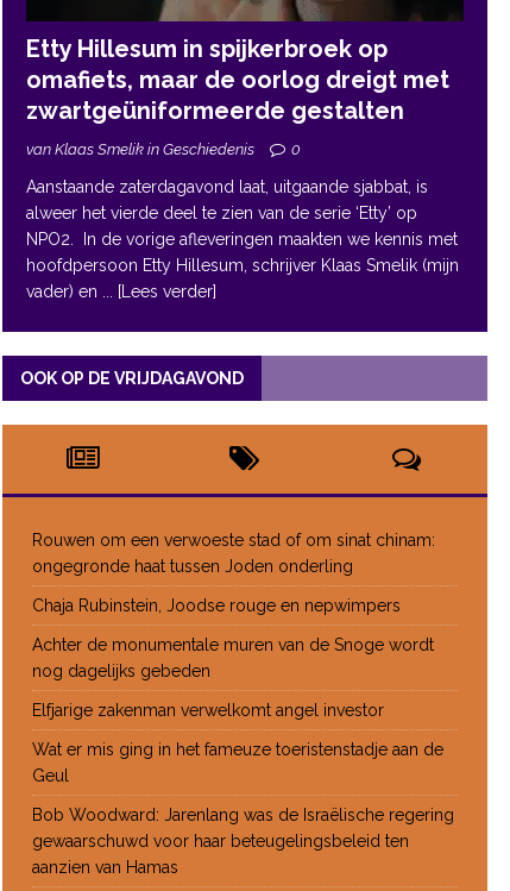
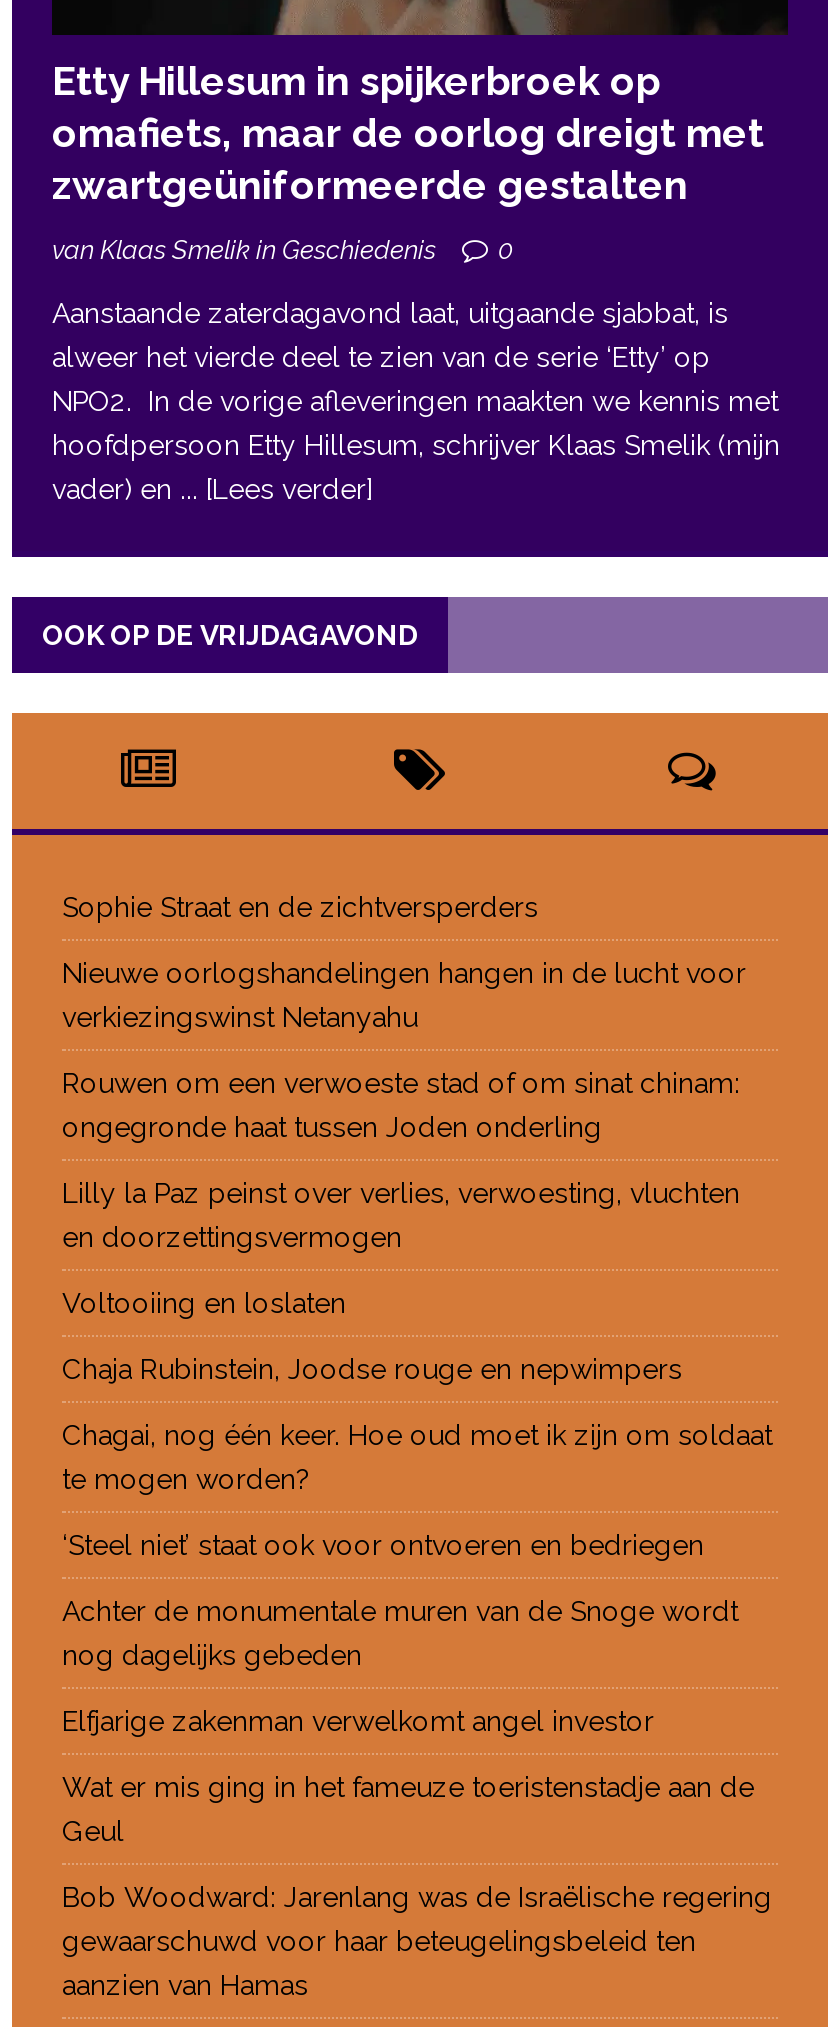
+ Sophie Straat en de zichtversperders
+ Nieuwe oorlogshandelingen hangen in de lucht voor
+ verkiezingswinst Netanyahu

+ Lilly la Paz peinst over verlies, verwoesting, vluchten
+ en doorzettingsvermogen
+ Voltooiing en loslaten

+ Chagai, nog één keer. Hoe oud moet ik zijn om soldaat
+ te mogen worden?
+ ‘Steel niet’ staat ook voor ontvoeren en bedriegen
